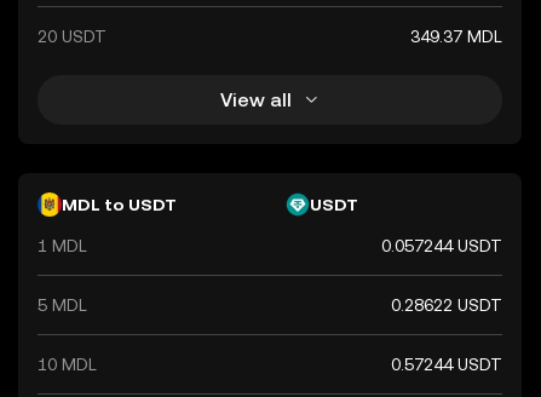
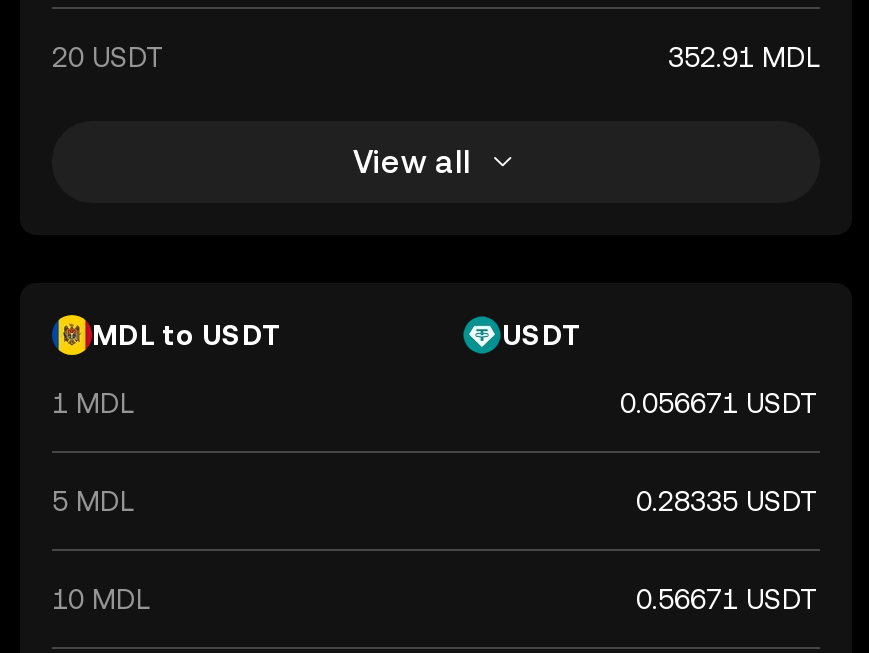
- 349.37 MDL
+ 352.91 MDL

- 0.057244 USDT
+ 0.056671 USDT

- 0.28622 USDT
+ 0.28335 USDT

- 0.57244 USDT
+ 0.56671 USDT
